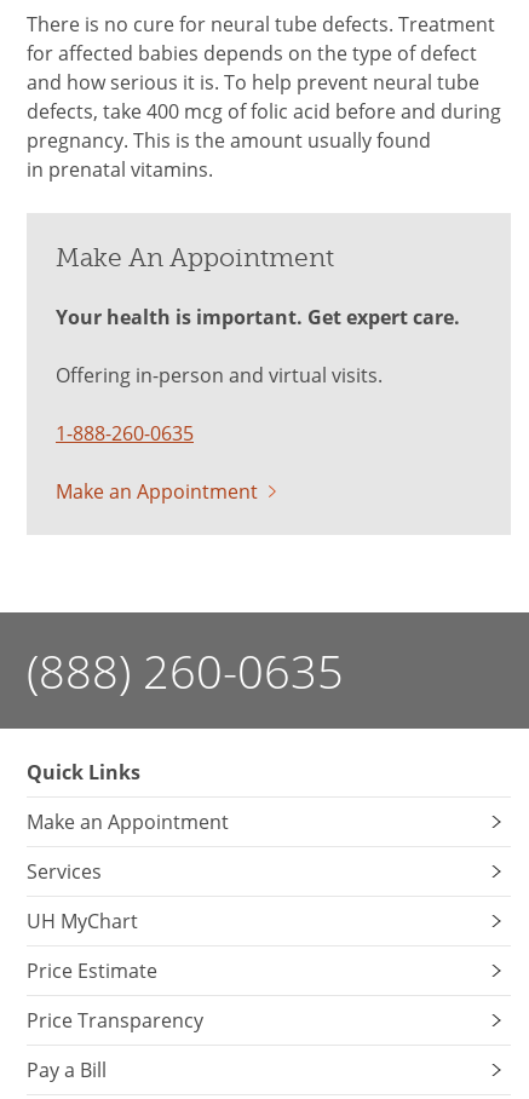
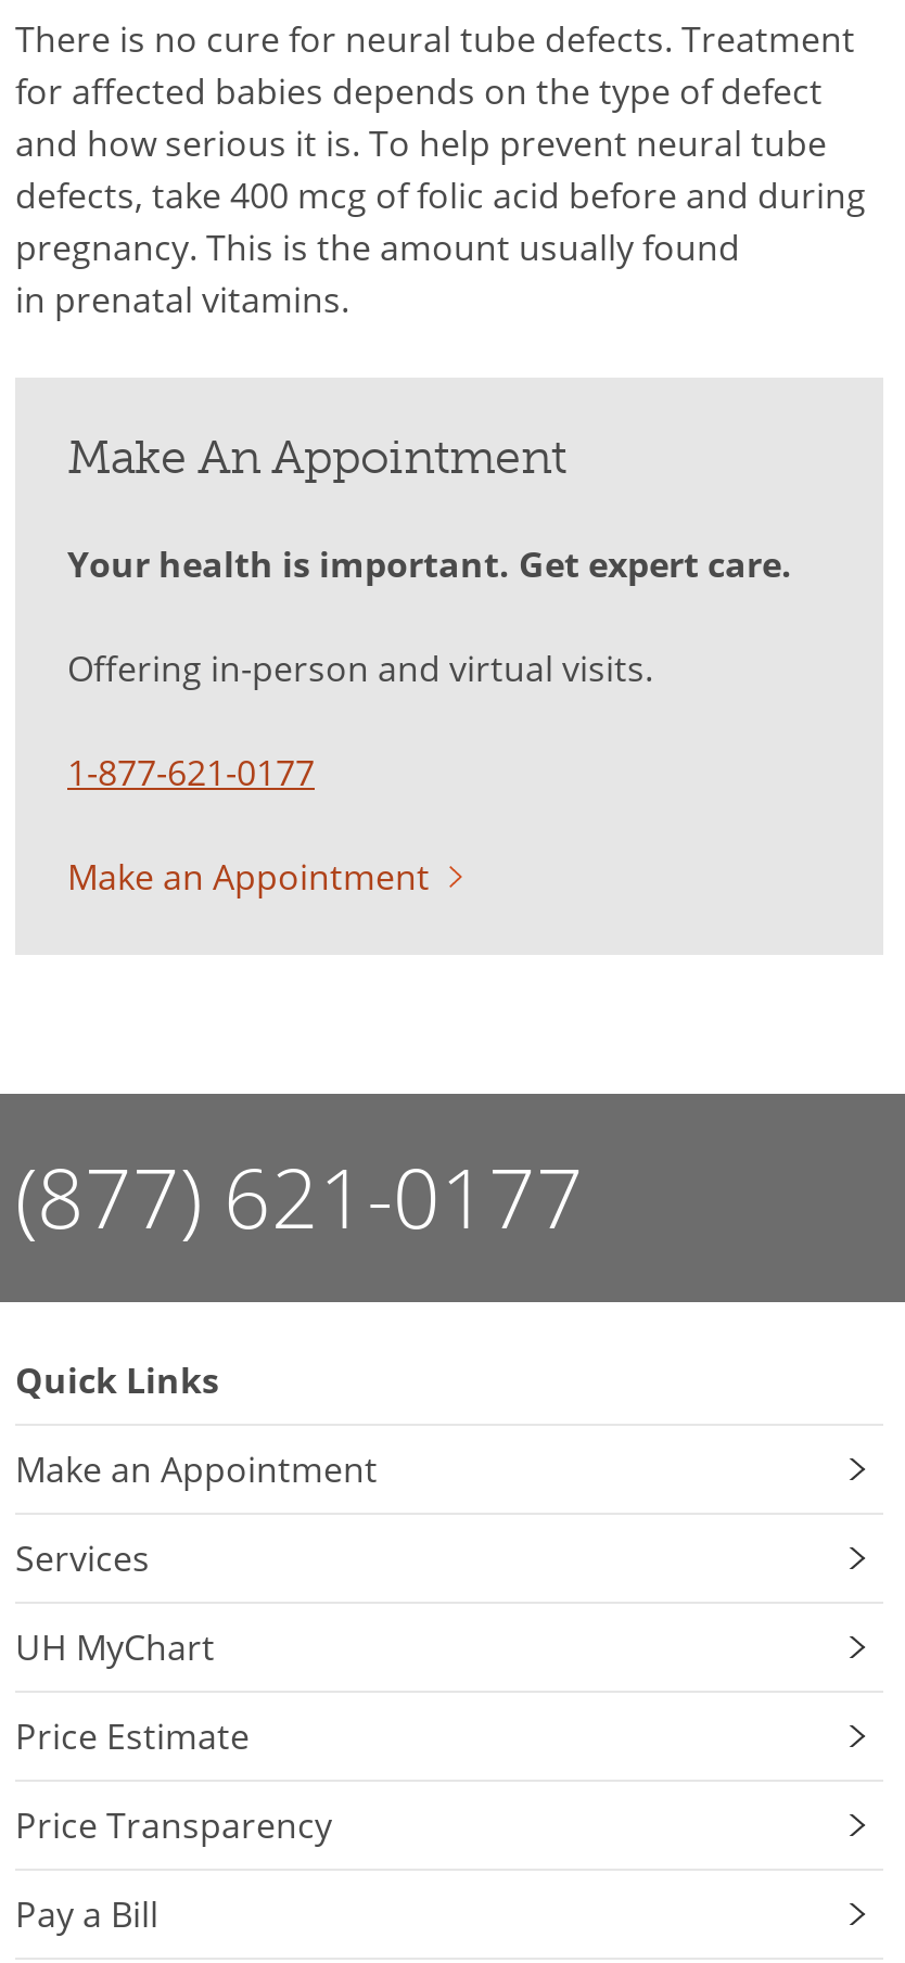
- 1-888-260-0635
+ 1-877-621-0177

- (888) 260-0635
+ (877) 621-0177
